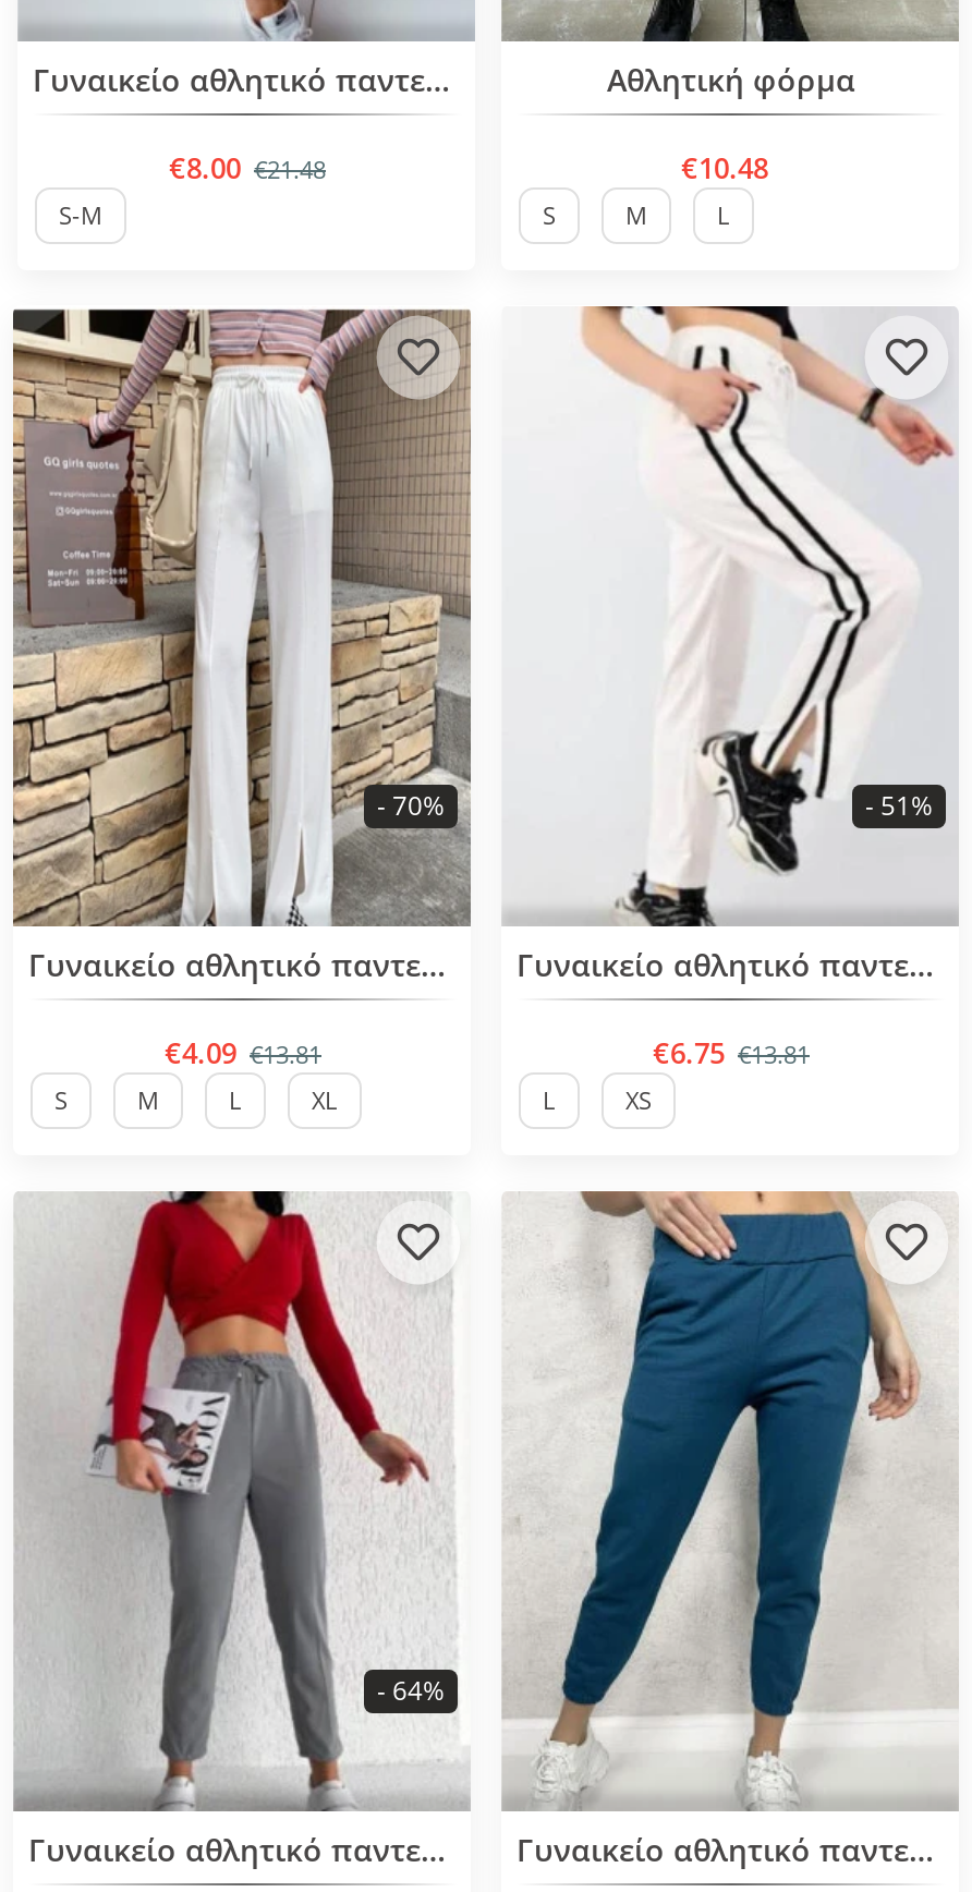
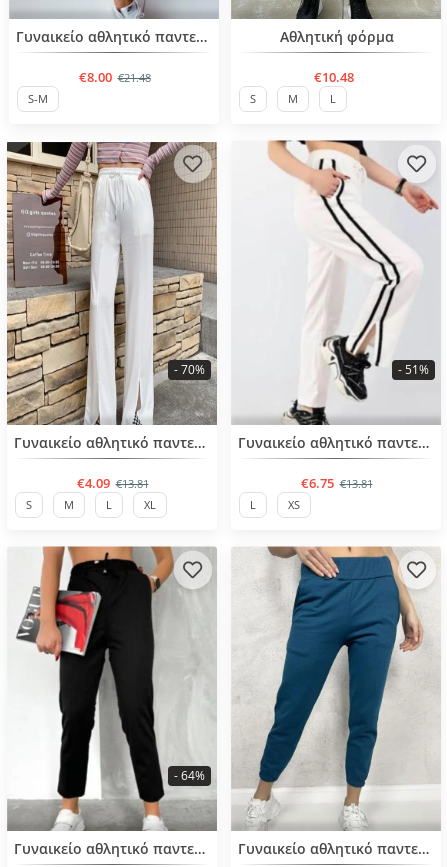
- [image]
+ [image]
